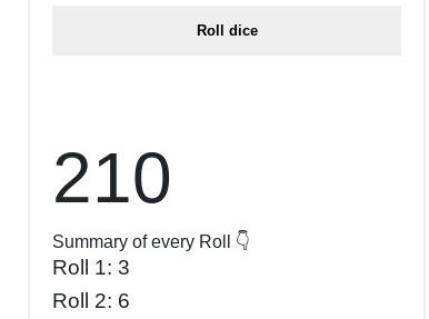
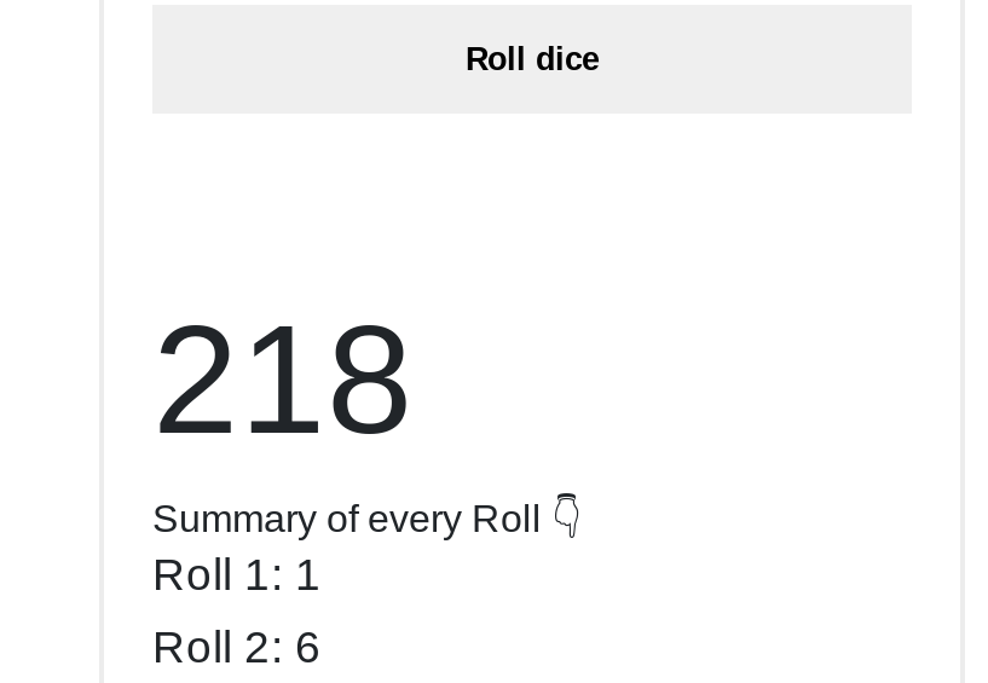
- 210
+ 218

- Roll 1: 3
+ Roll 1: 1
